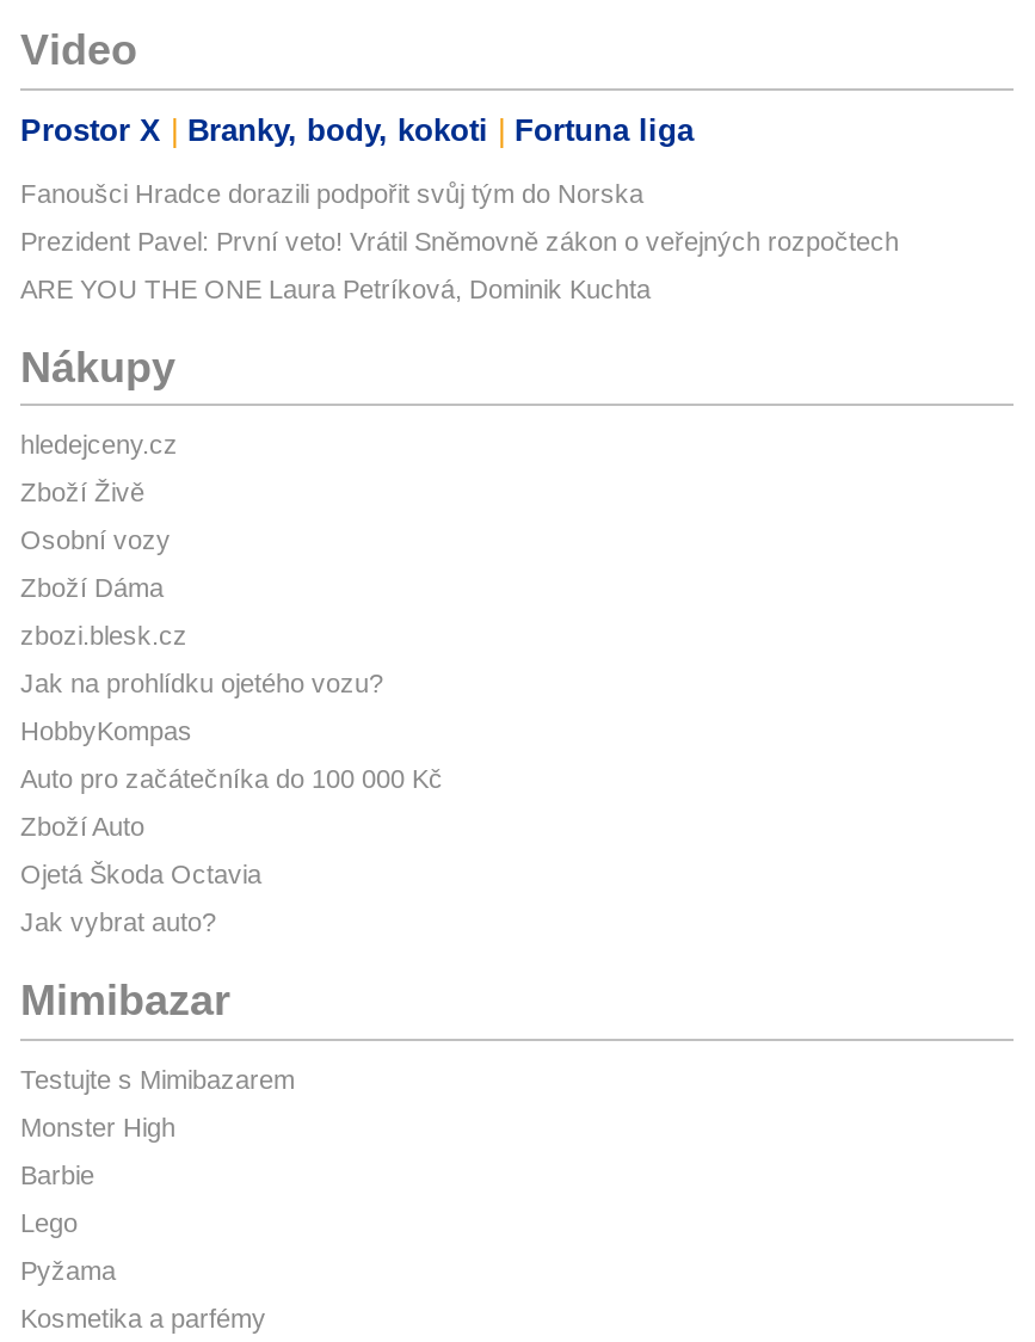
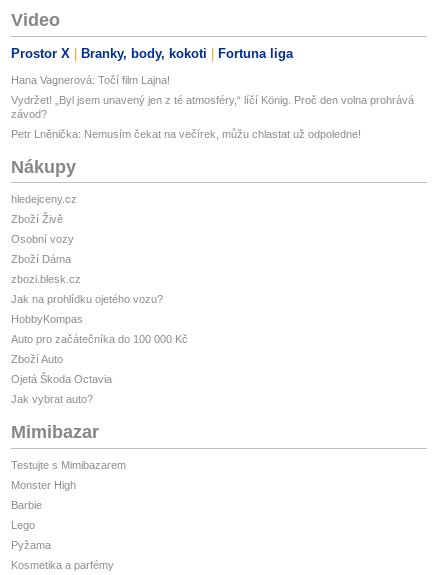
- Fanoušci Hradce dorazili podpořit svůj tým do Norska
+ Hana Vagnerová: Točí film Lajna!

- Prezident Pavel: První veto! Vrátil Sněmovně zákon o veřejných rozpočtech
+ Vydržet! „Byl jsem unavený jen z té atmosféry,“ líčí König. Proč den volna prohrává
+ závod?

- ARE YOU THE ONE Laura Petríková, Dominik Kuchta
+ Petr Lněnička: Nemusím čekat na večírek, můžu chlastat už odpoledne!
